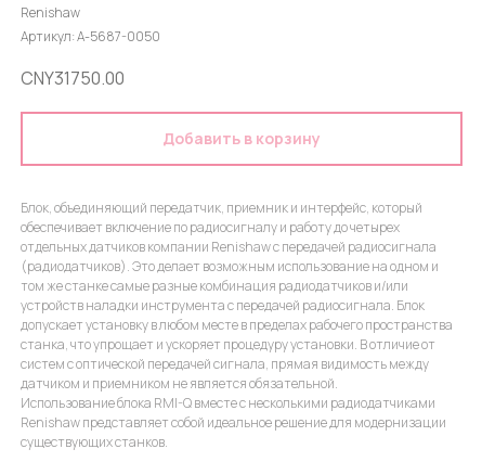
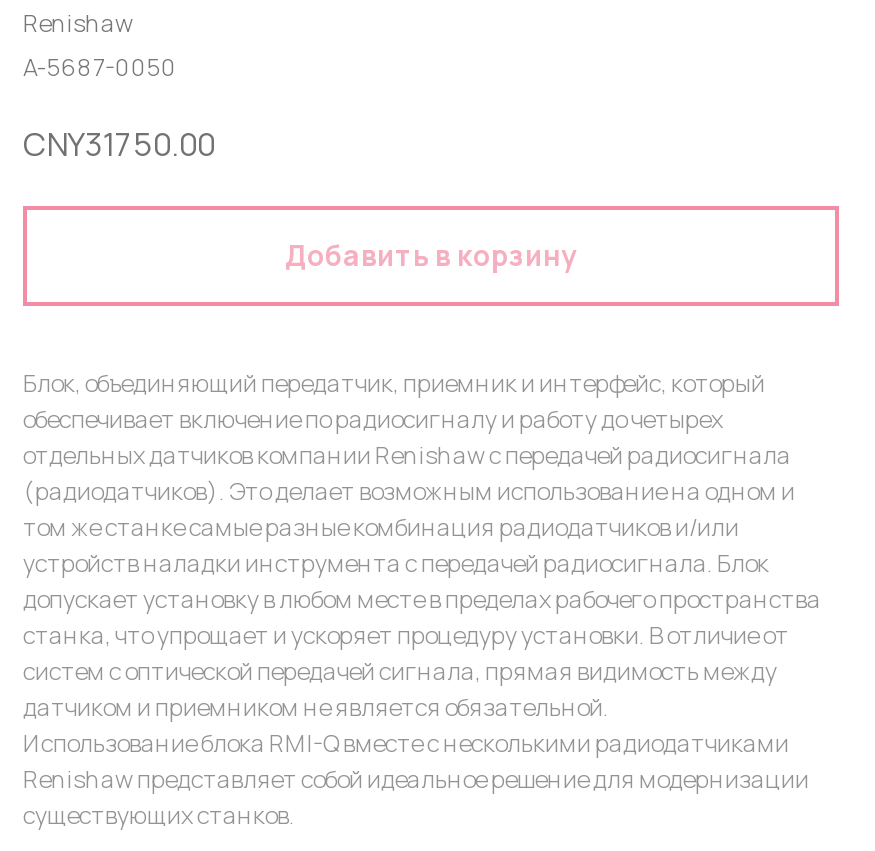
- Артикул: A-5687-0050
+ A-5687-0050
